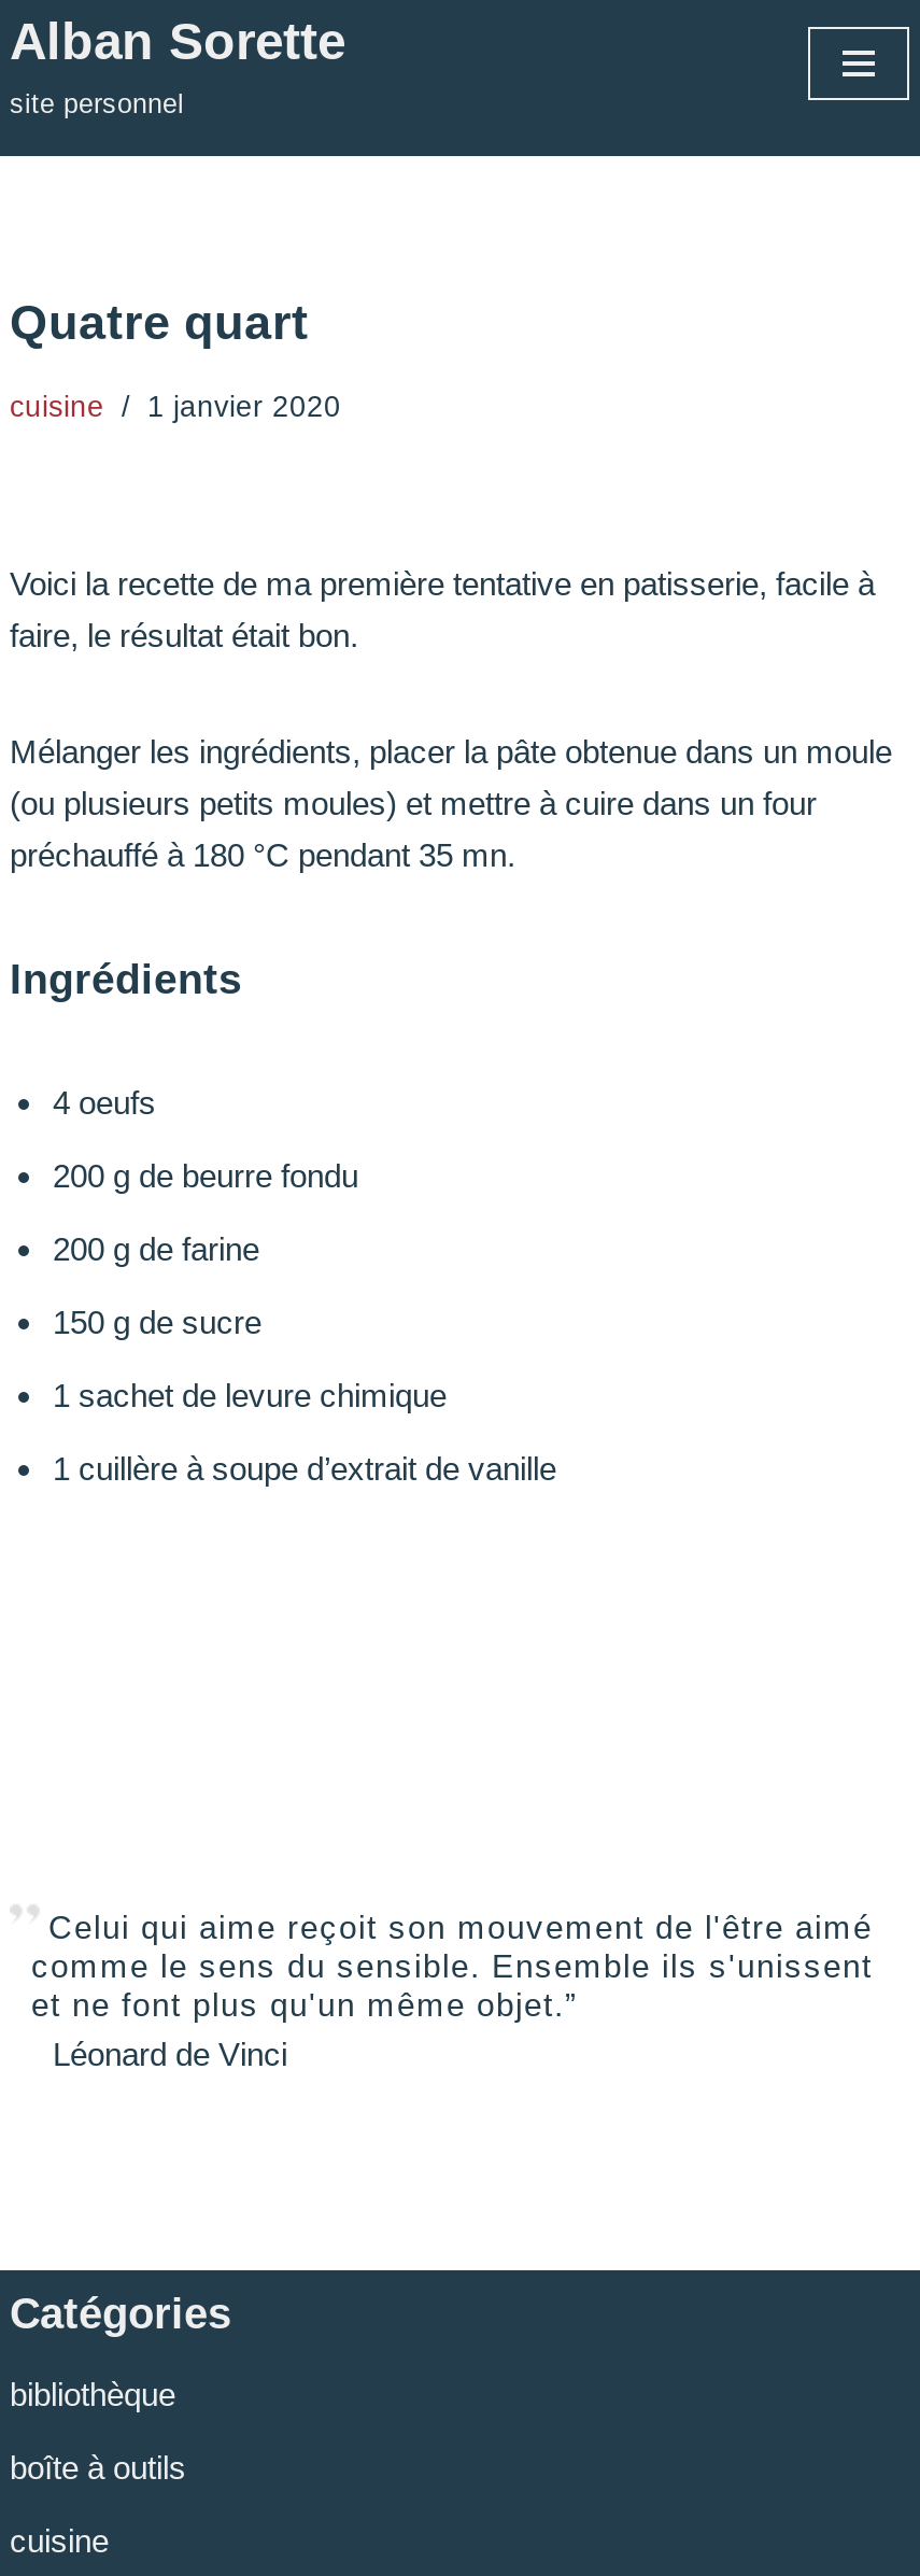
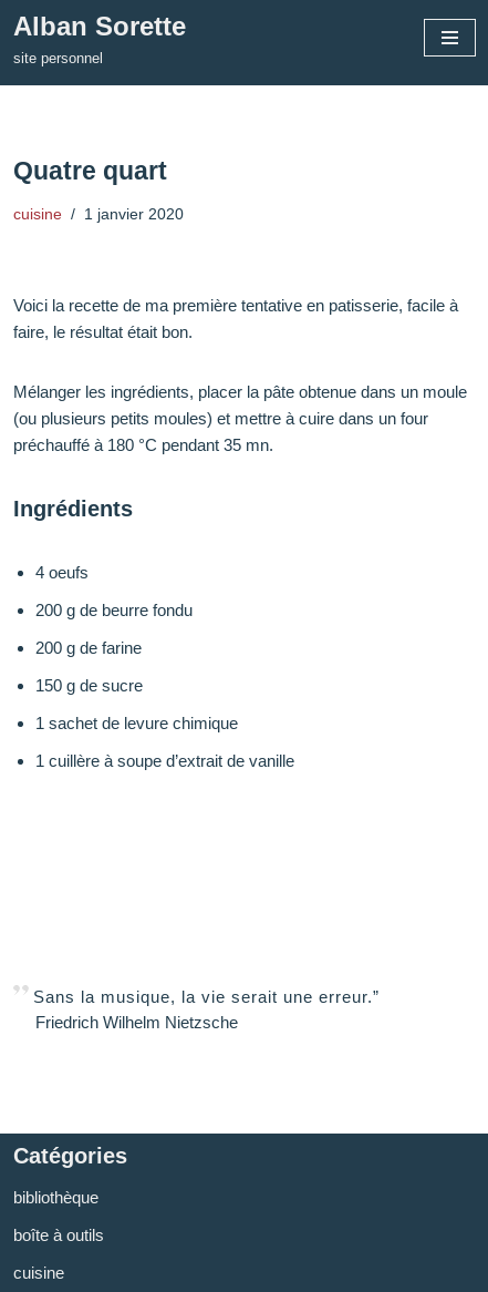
- Celui qui aime reçoit son mouvement de l'être aimé
- comme le sens du sensible. Ensemble ils s'unissent
- et ne font plus qu'un même objet.”
- Léonard de Vinci
+ Sans la musique, la vie serait une erreur.”
+ Friedrich Wilhelm Nietzsche
